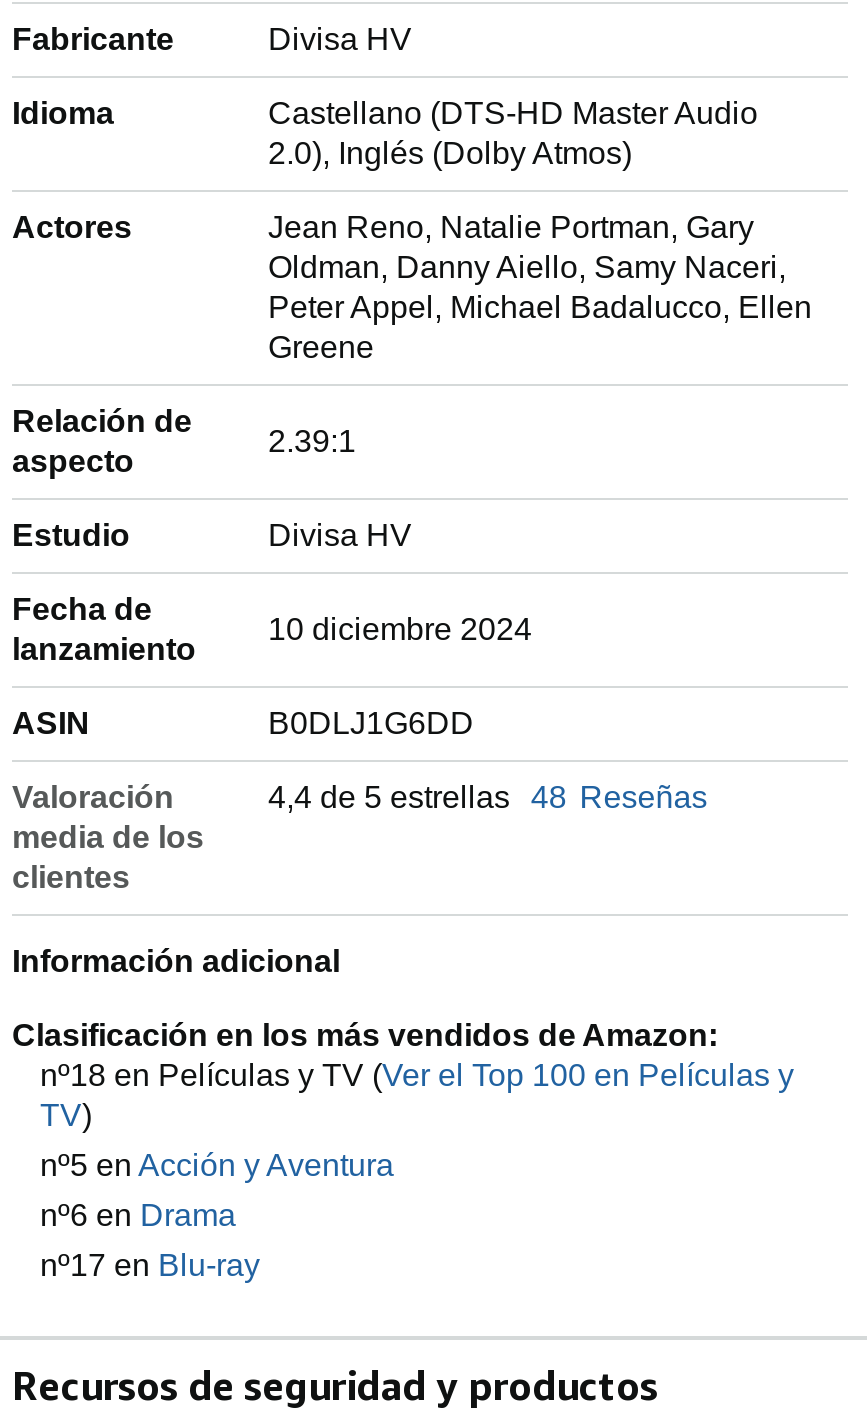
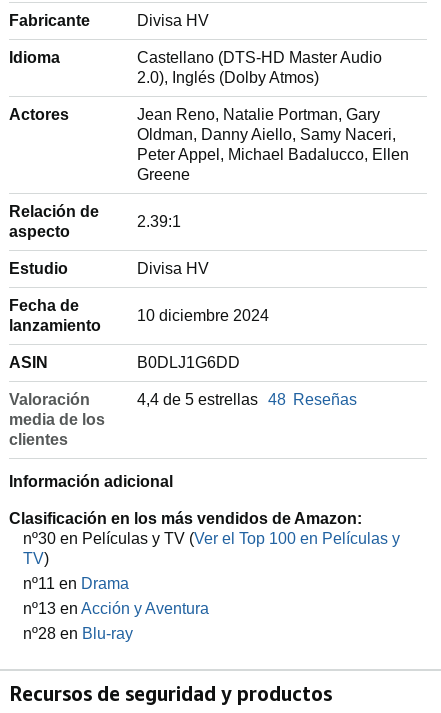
- nº18 en Películas y TV (Ver el Top 100 en Películas y
+ nº30 en Películas y TV (Ver el Top 100 en Películas y

- nº5 en Acción y Aventura
+ nº11 en Drama

- nº6 en Drama
+ nº13 en Acción y Aventura

- nº17 en Blu-ray
+ nº28 en Blu-ray
